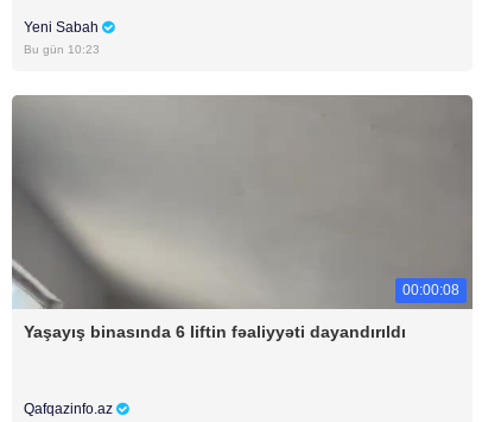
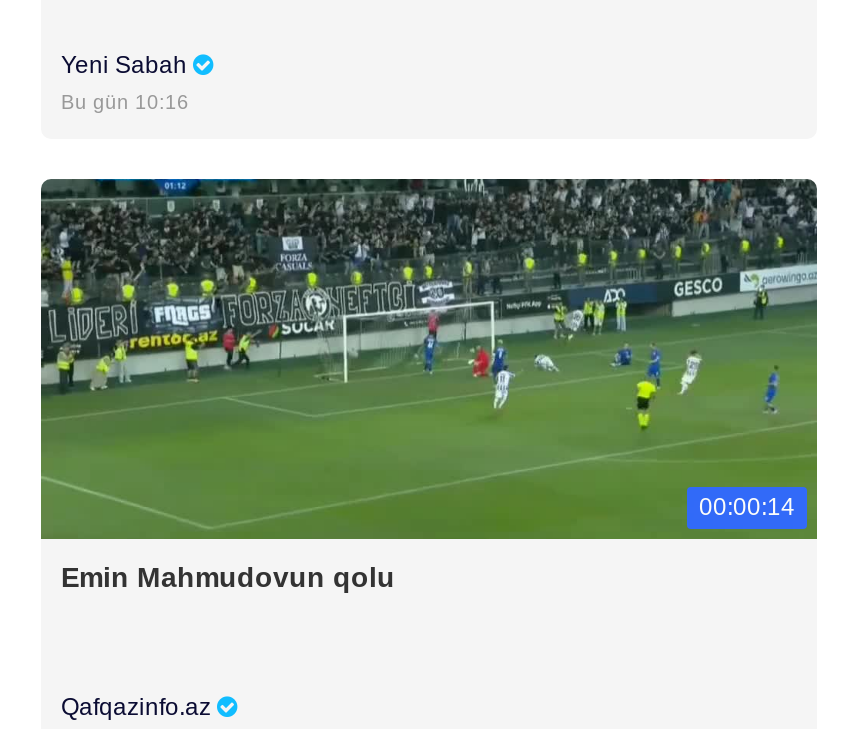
- Bu gün 10:23
+ Bu gün 10:16

- [image]
- 00:00:08
+ [image]
+ 00:00:14

- Yaşayış binasında 6 liftin fəaliyyəti dayandırıldı
+ Emin Mahmudovun qolu
